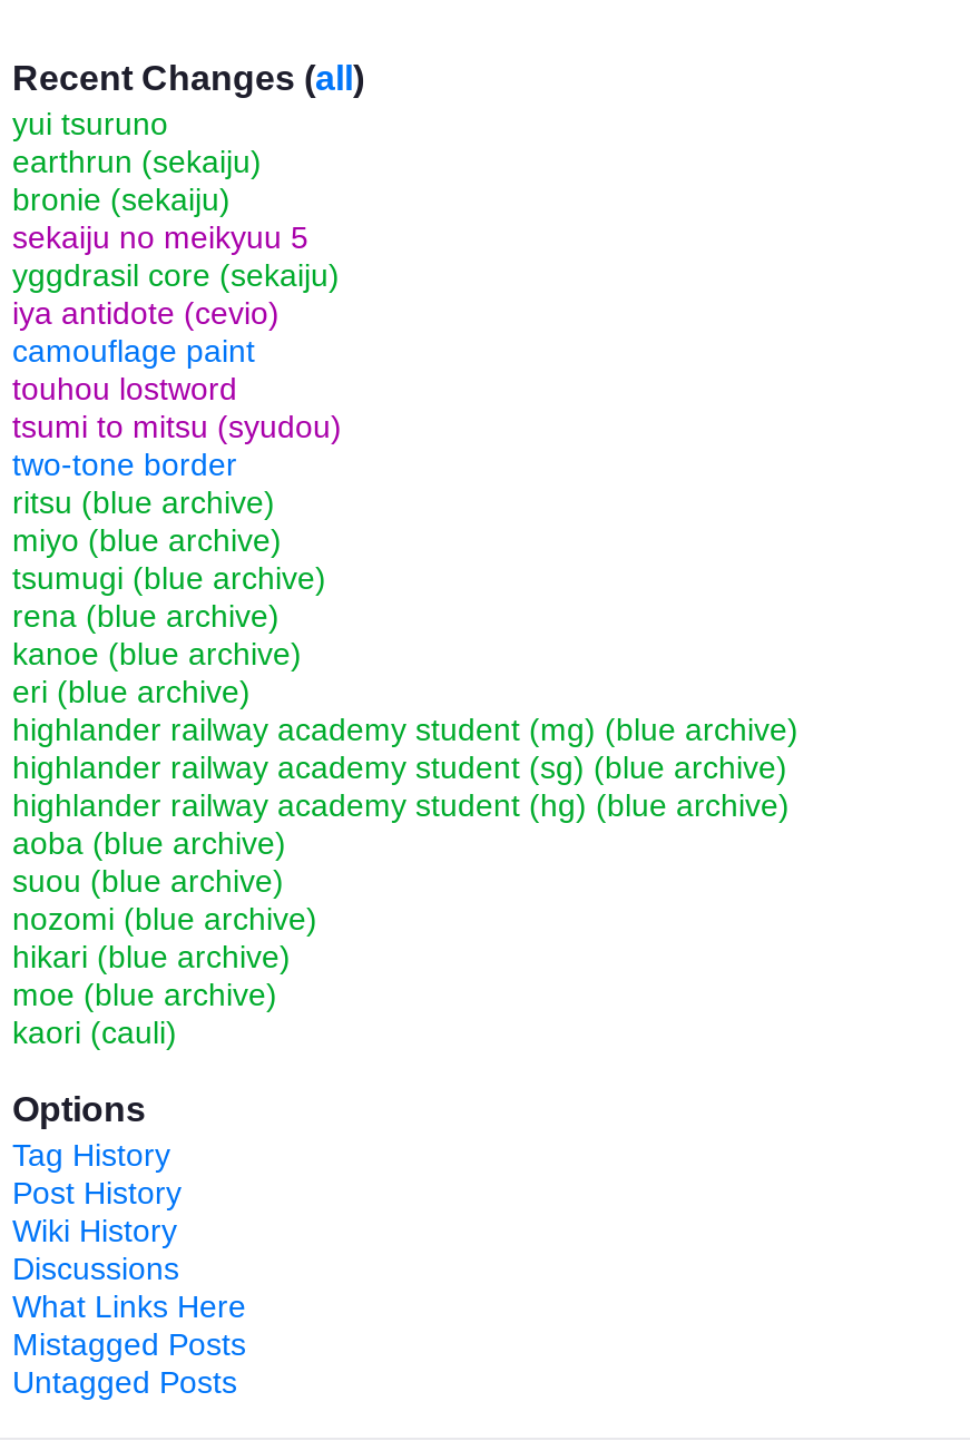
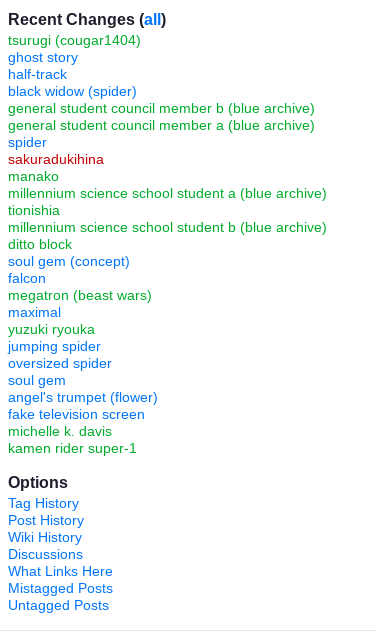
- yui tsuruno
- earthrun (sekaiju)
- bronie (sekaiju)
- sekaiju no meikyuu 5
- yggdrasil core (sekaiju)
- iya antidote (cevio)
- camouflage paint
- touhou lostword
- tsumi to mitsu (syudou)
- two-tone border
- ritsu (blue archive)
- miyo (blue archive)
- tsumugi (blue archive)
- rena (blue archive)
- kanoe (blue archive)
- eri (blue archive)
- highlander railway academy student (mg) (blue archive)
- highlander railway academy student (sg) (blue archive)
- highlander railway academy student (hg) (blue archive)
- aoba (blue archive)
- suou (blue archive)
- nozomi (blue archive)
- hikari (blue archive)
- moe (blue archive)
- kaori (cauli)
+ tsurugi (cougar1404)
+ ghost story
+ half-track
+ black widow (spider)
+ general student council member b (blue archive)
+ general student council member a (blue archive)
+ spider
+ sakuradukihina
+ manako
+ millennium science school student a (blue archive)
+ tionishia
+ millennium science school student b (blue archive)
+ ditto block
+ soul gem (concept)
+ falcon
+ megatron (beast wars)
+ maximal
+ yuzuki ryouka
+ jumping spider
+ oversized spider
+ soul gem
+ angel's trumpet (flower)
+ fake television screen
+ michelle k. davis
+ kamen rider super-1
